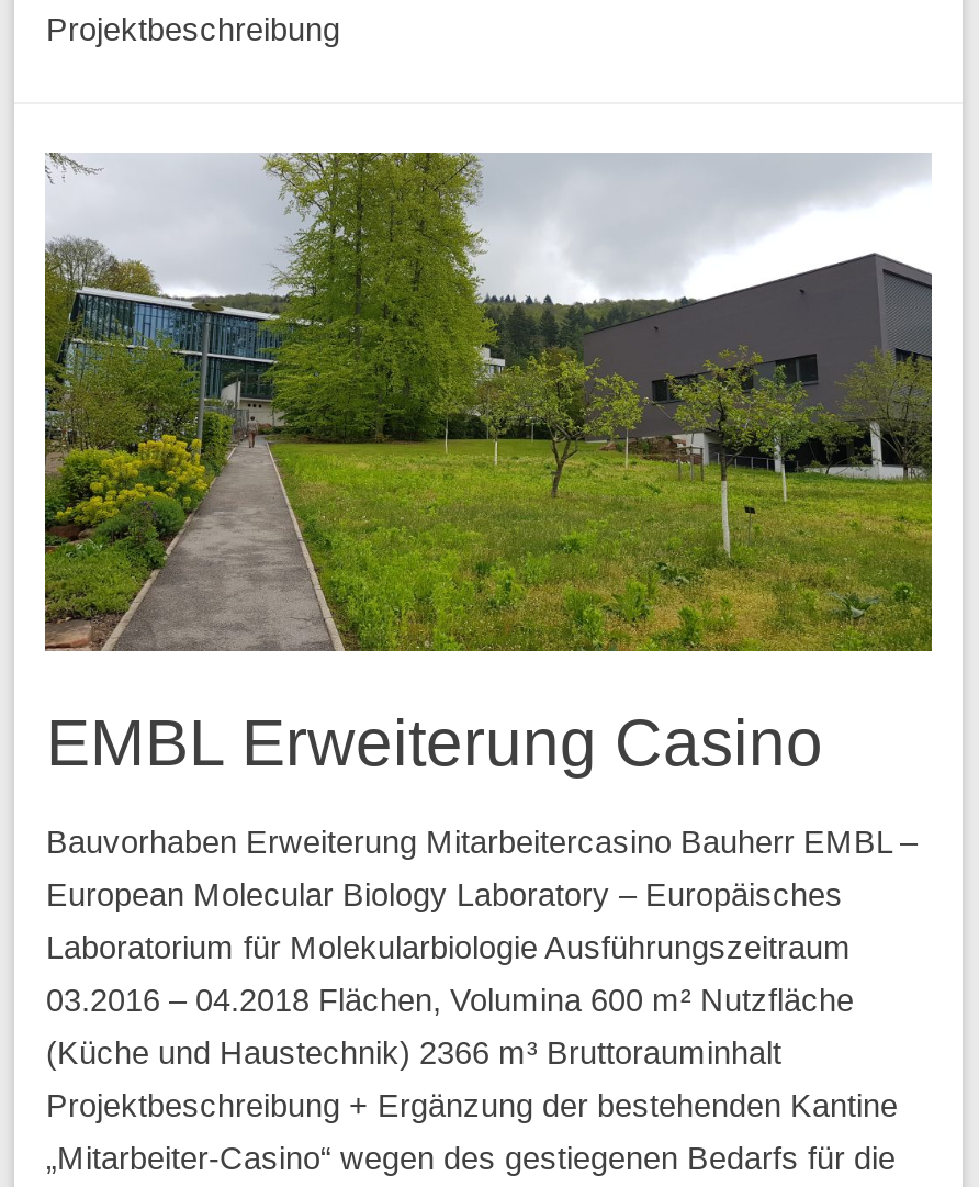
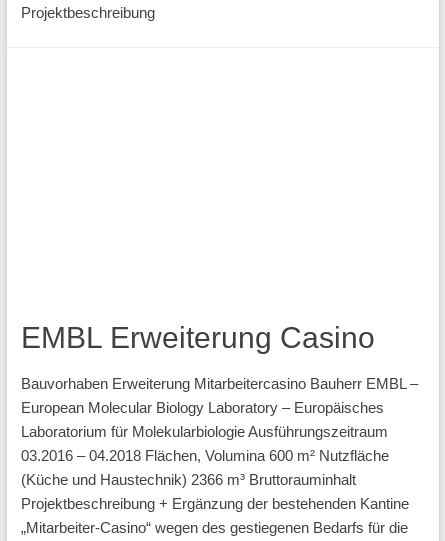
- [image]
